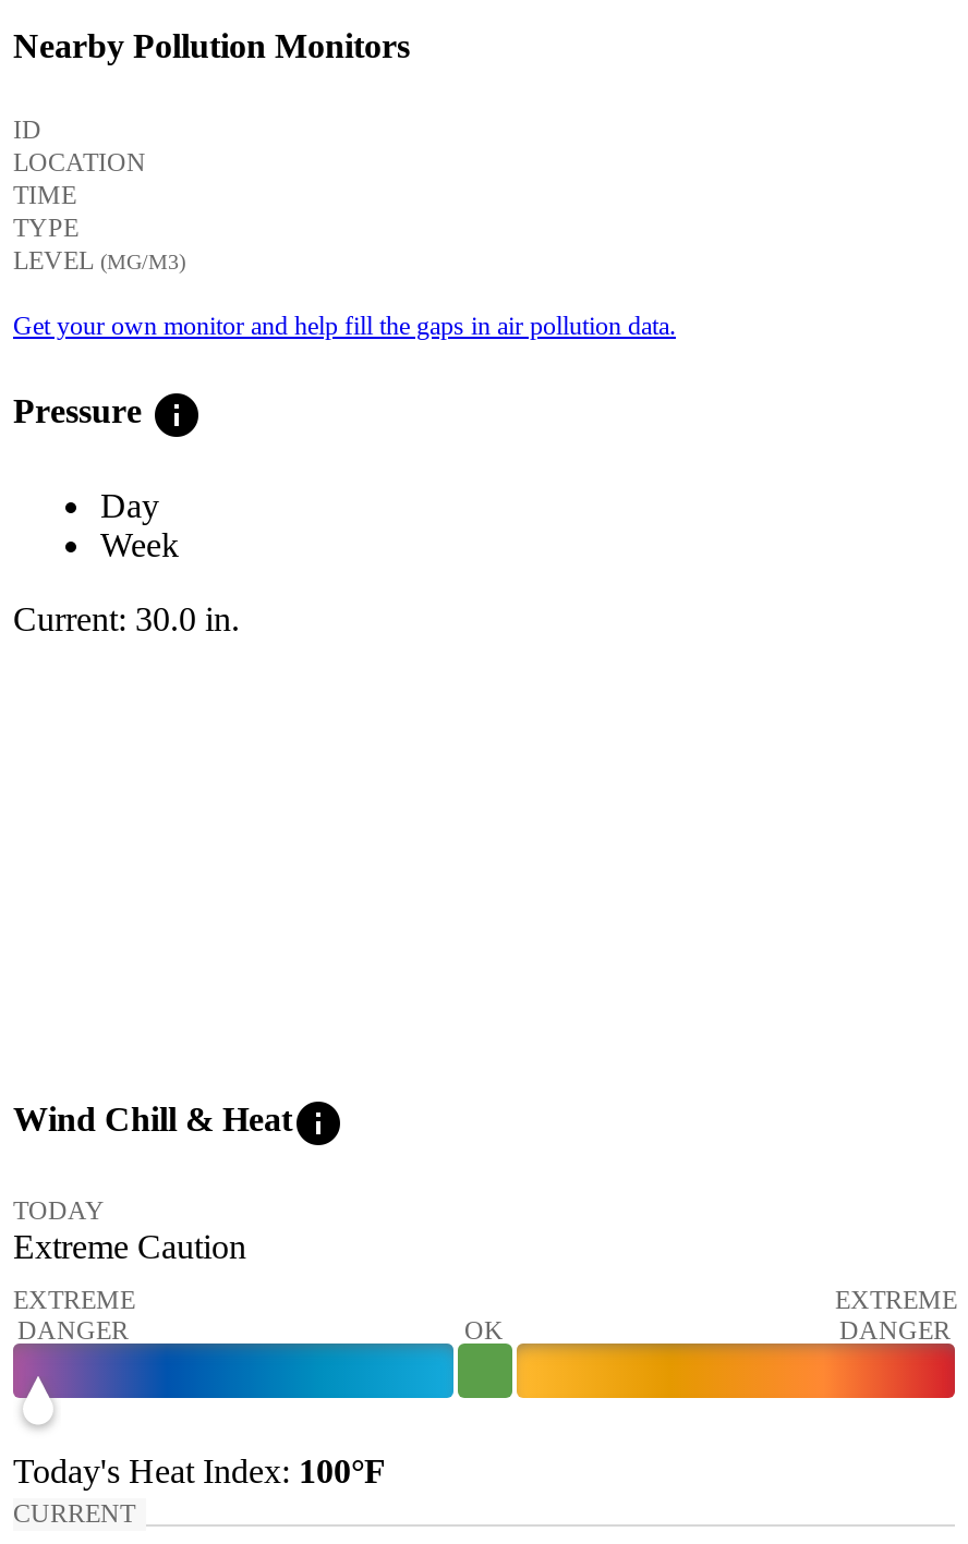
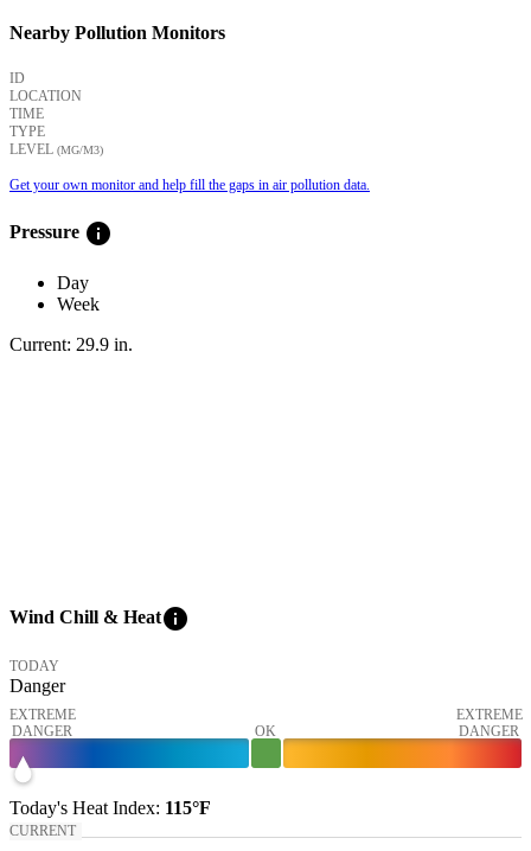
- Current: 30.0 in.
+ Current: 29.9 in.

- Extreme Caution
+ Danger

- Today's Heat Index: 100°F
+ Today's Heat Index: 115°F
